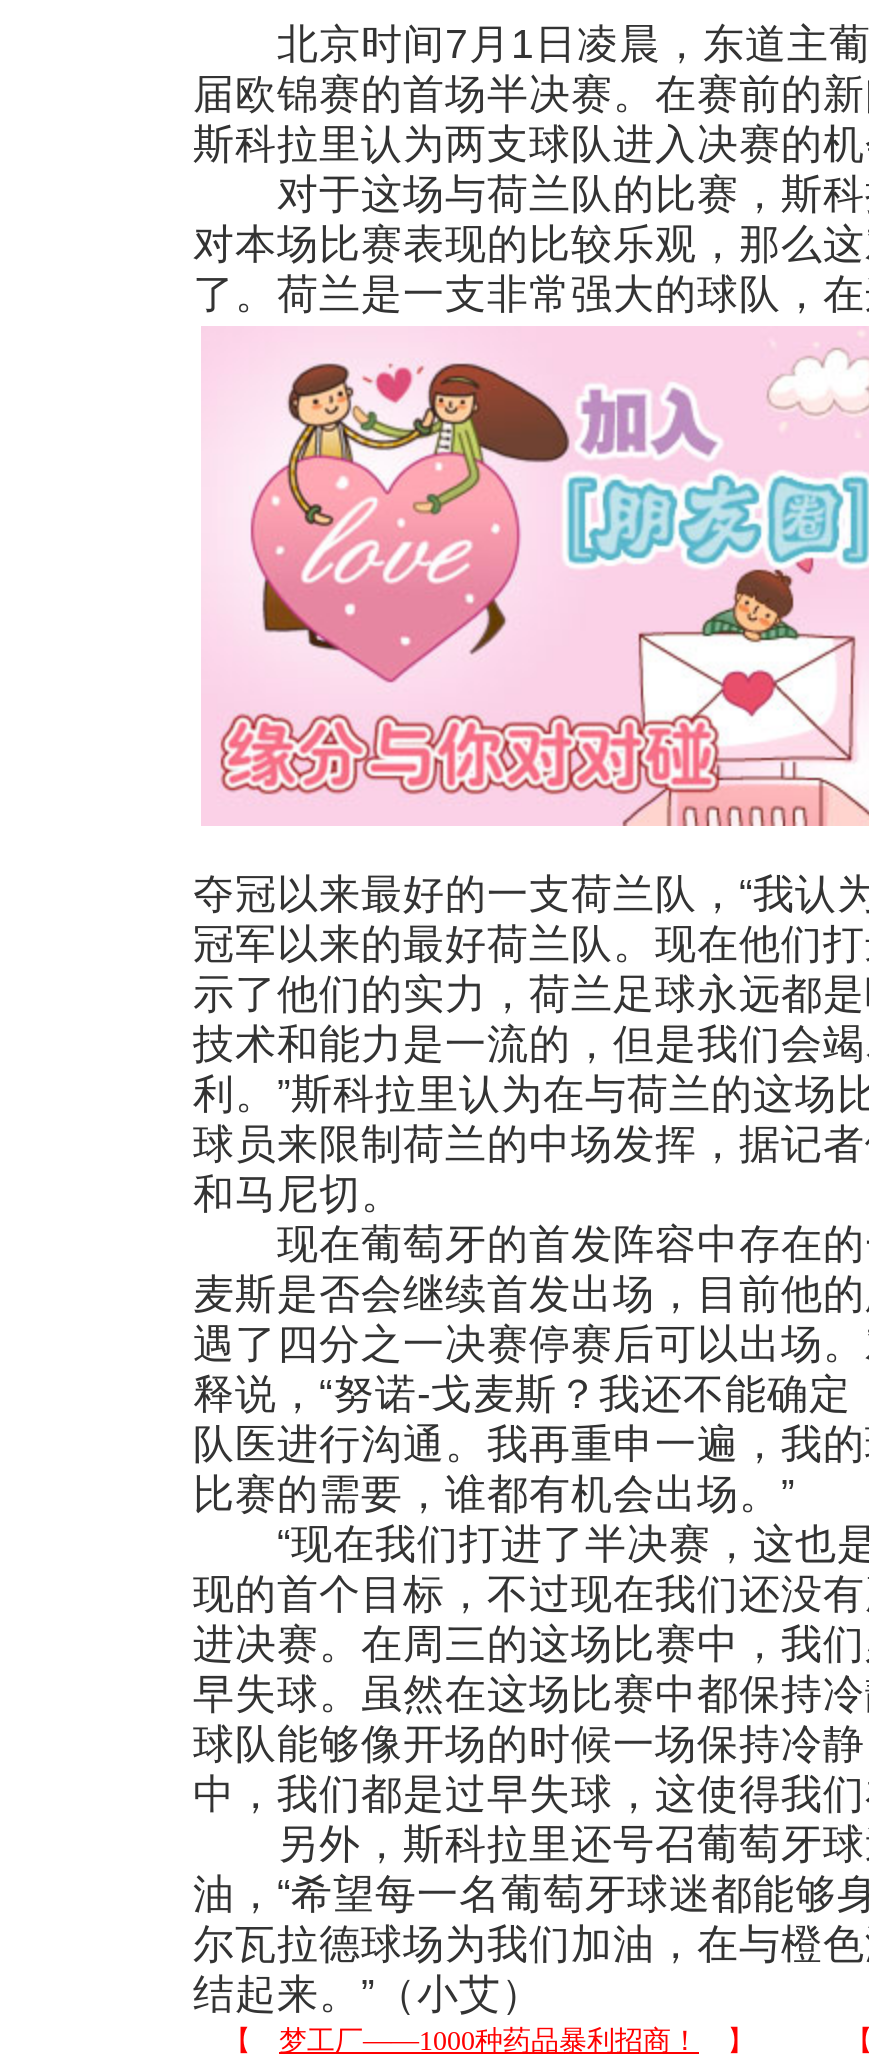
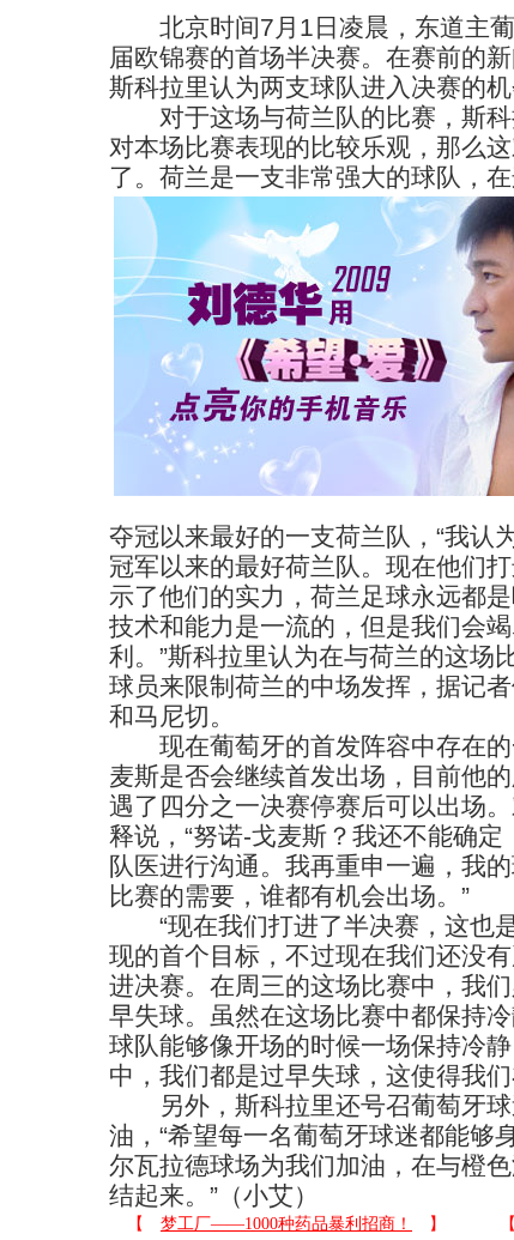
- [image]
+ [image]
